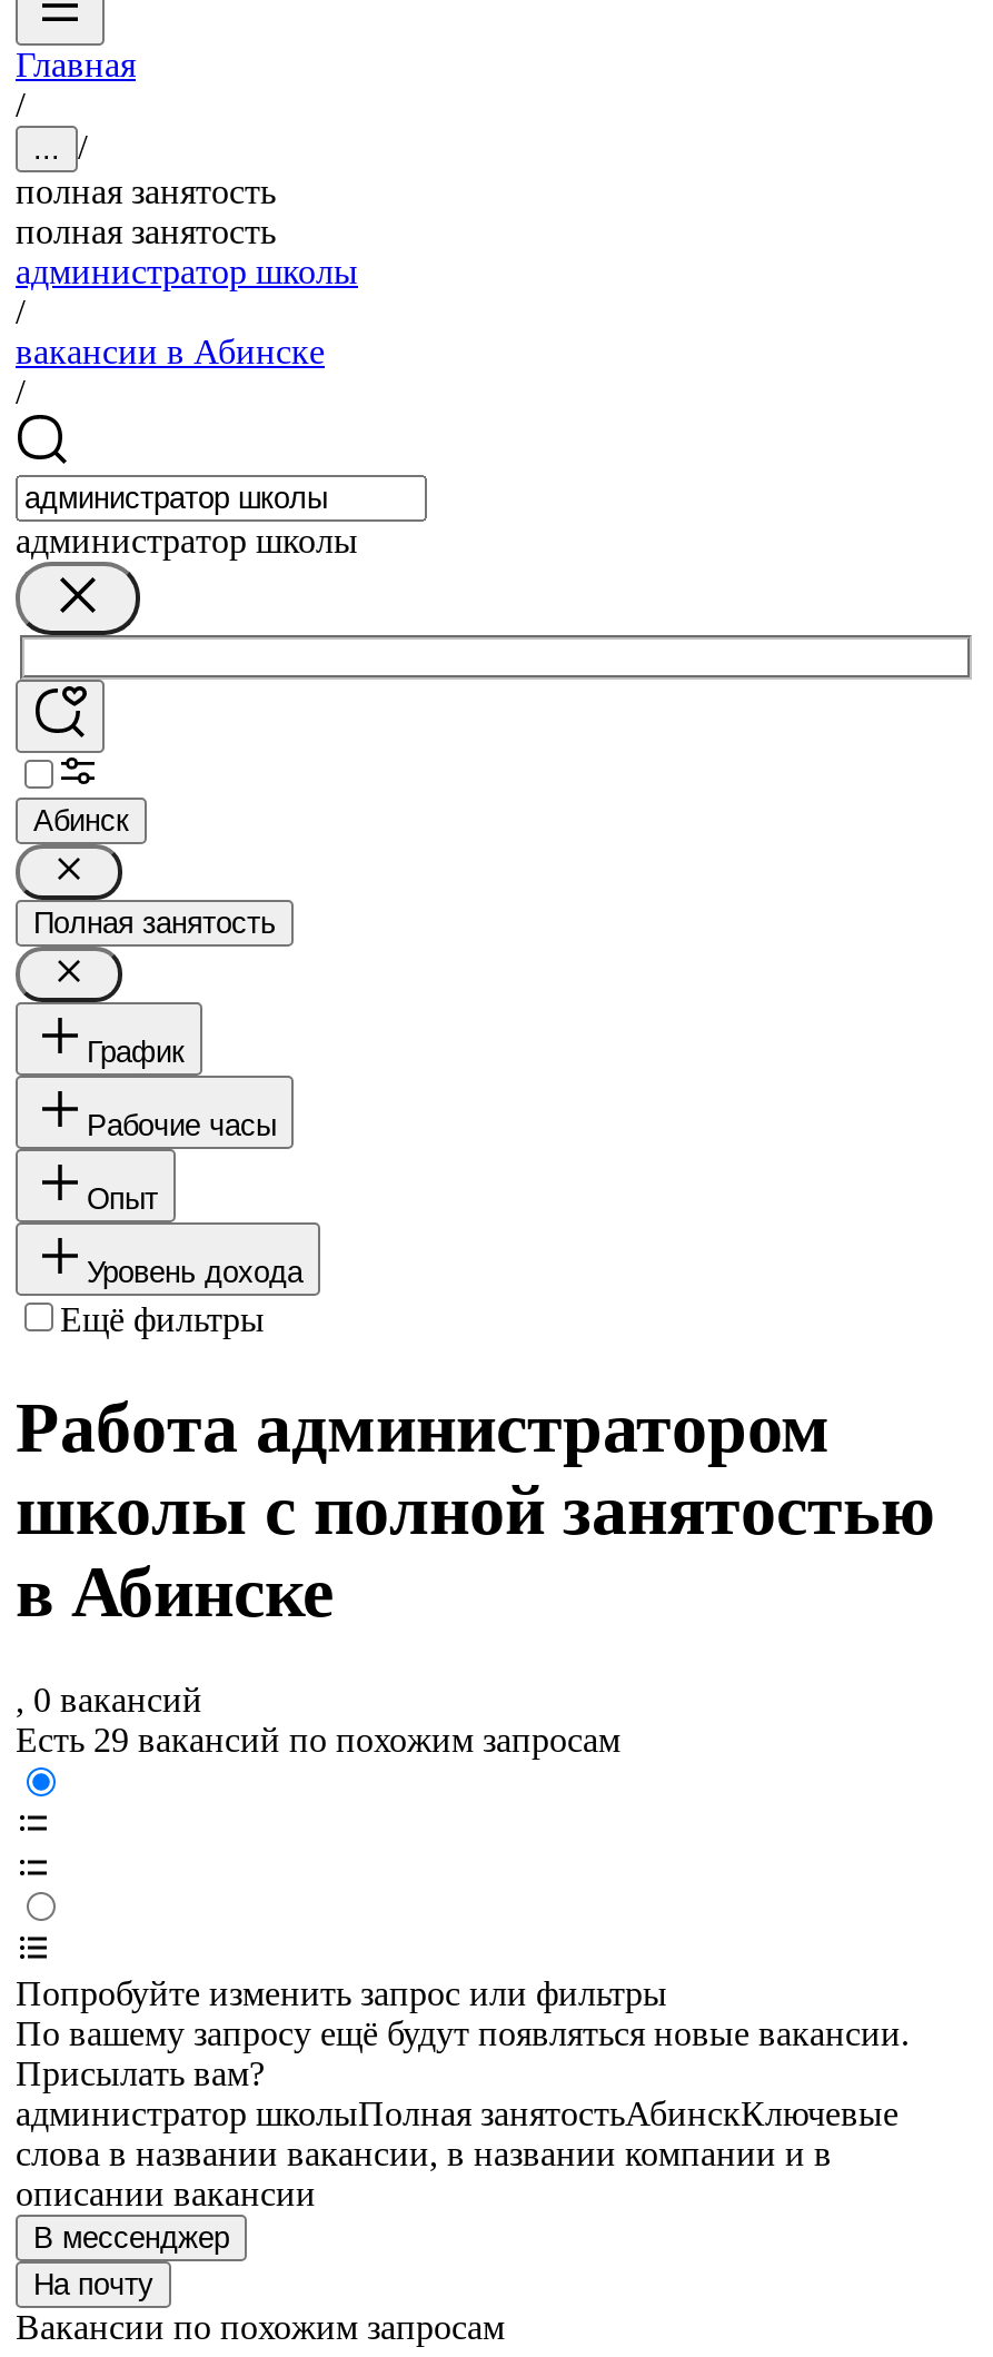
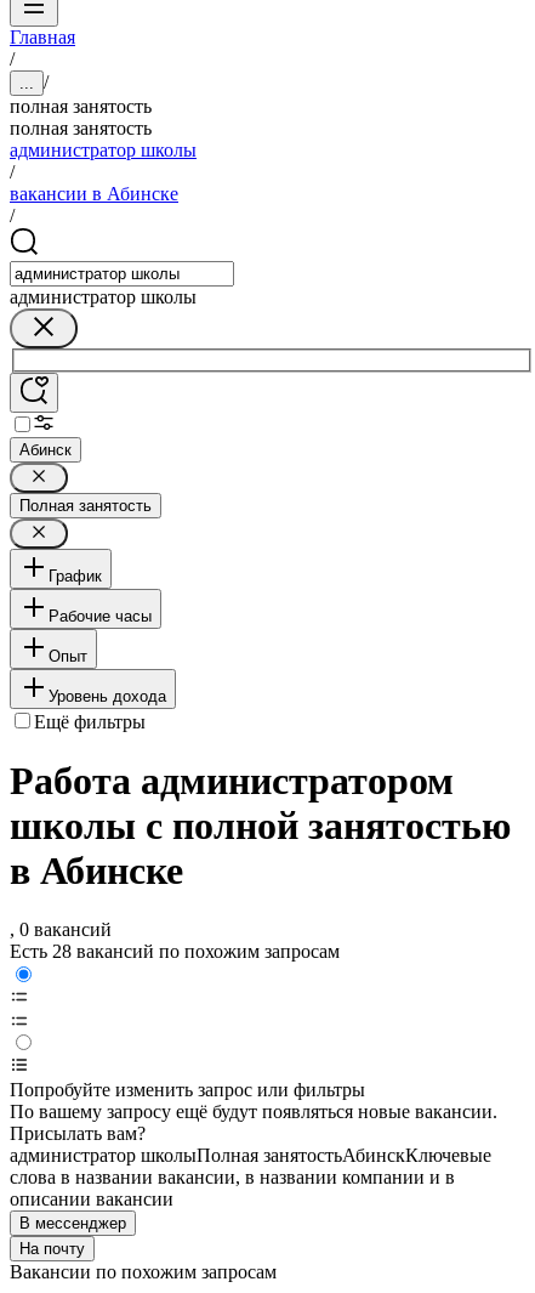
- Есть 29 вакансий по похожим запросам
+ Есть 28 вакансий по похожим запросам
